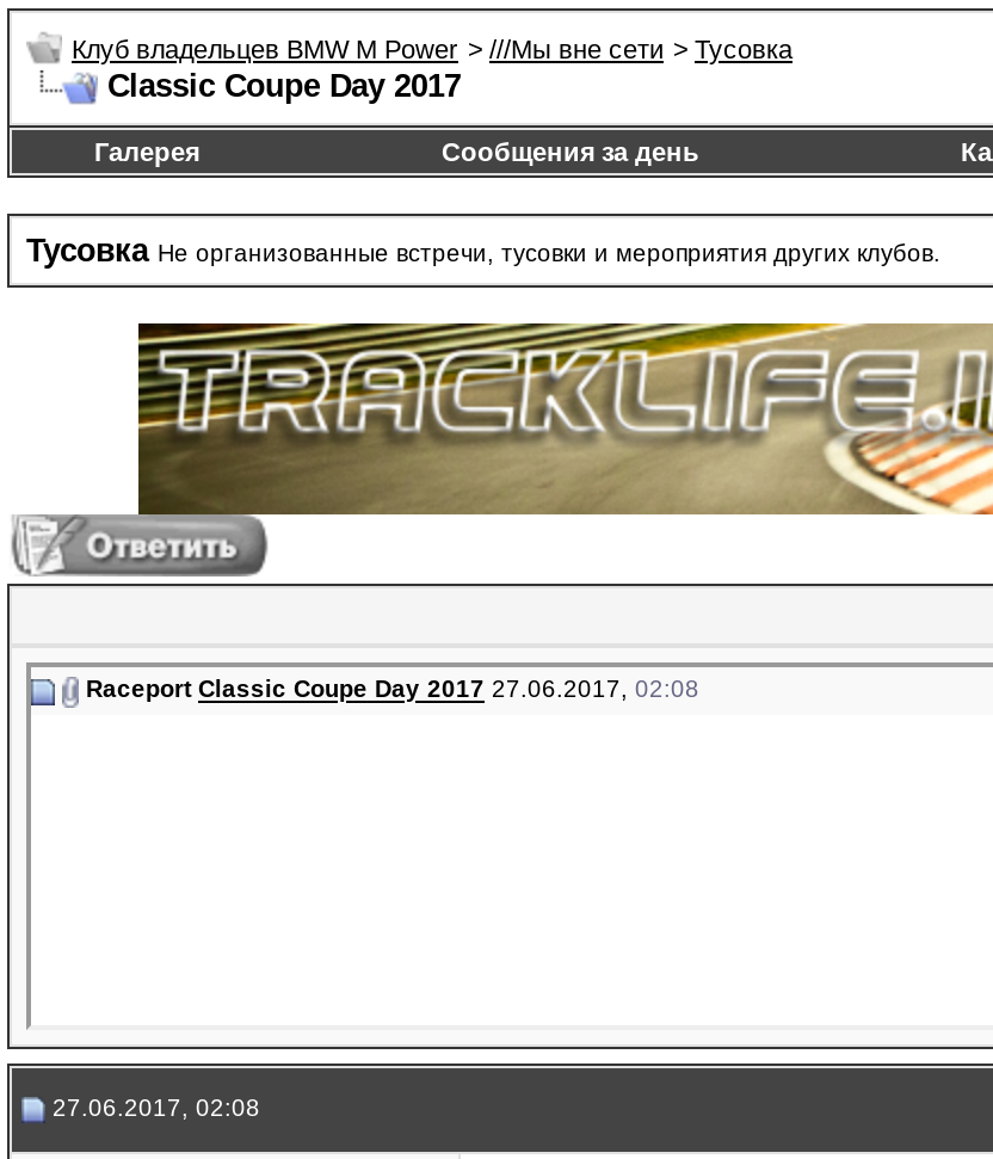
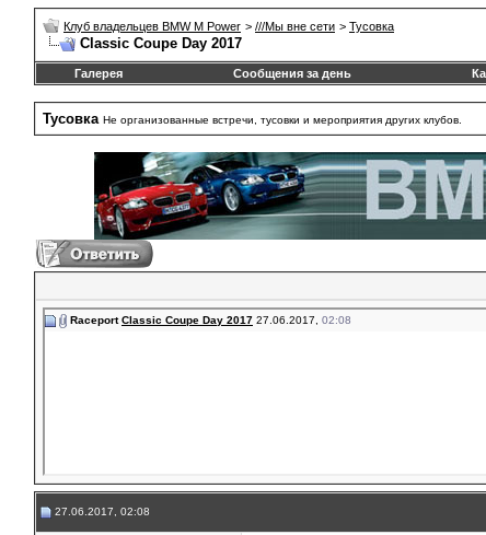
- [image]
+ [image]
